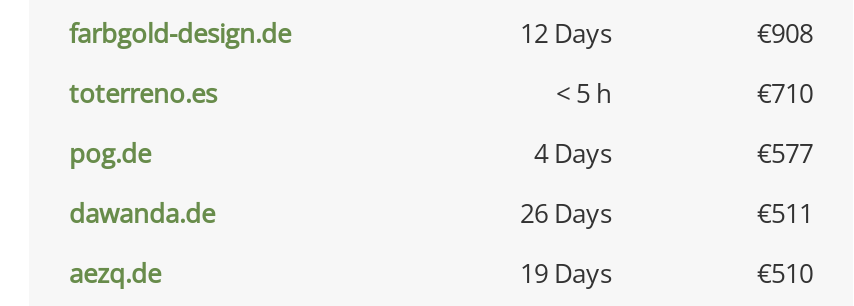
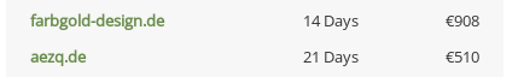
- 12 Days
+ 14 Days

- toterreno.es
- < 5 h
- €710
- pog.de
- 4 Days
- €577
- dawanda.de
- 26 Days
- €511

- 19 Days
+ 21 Days
